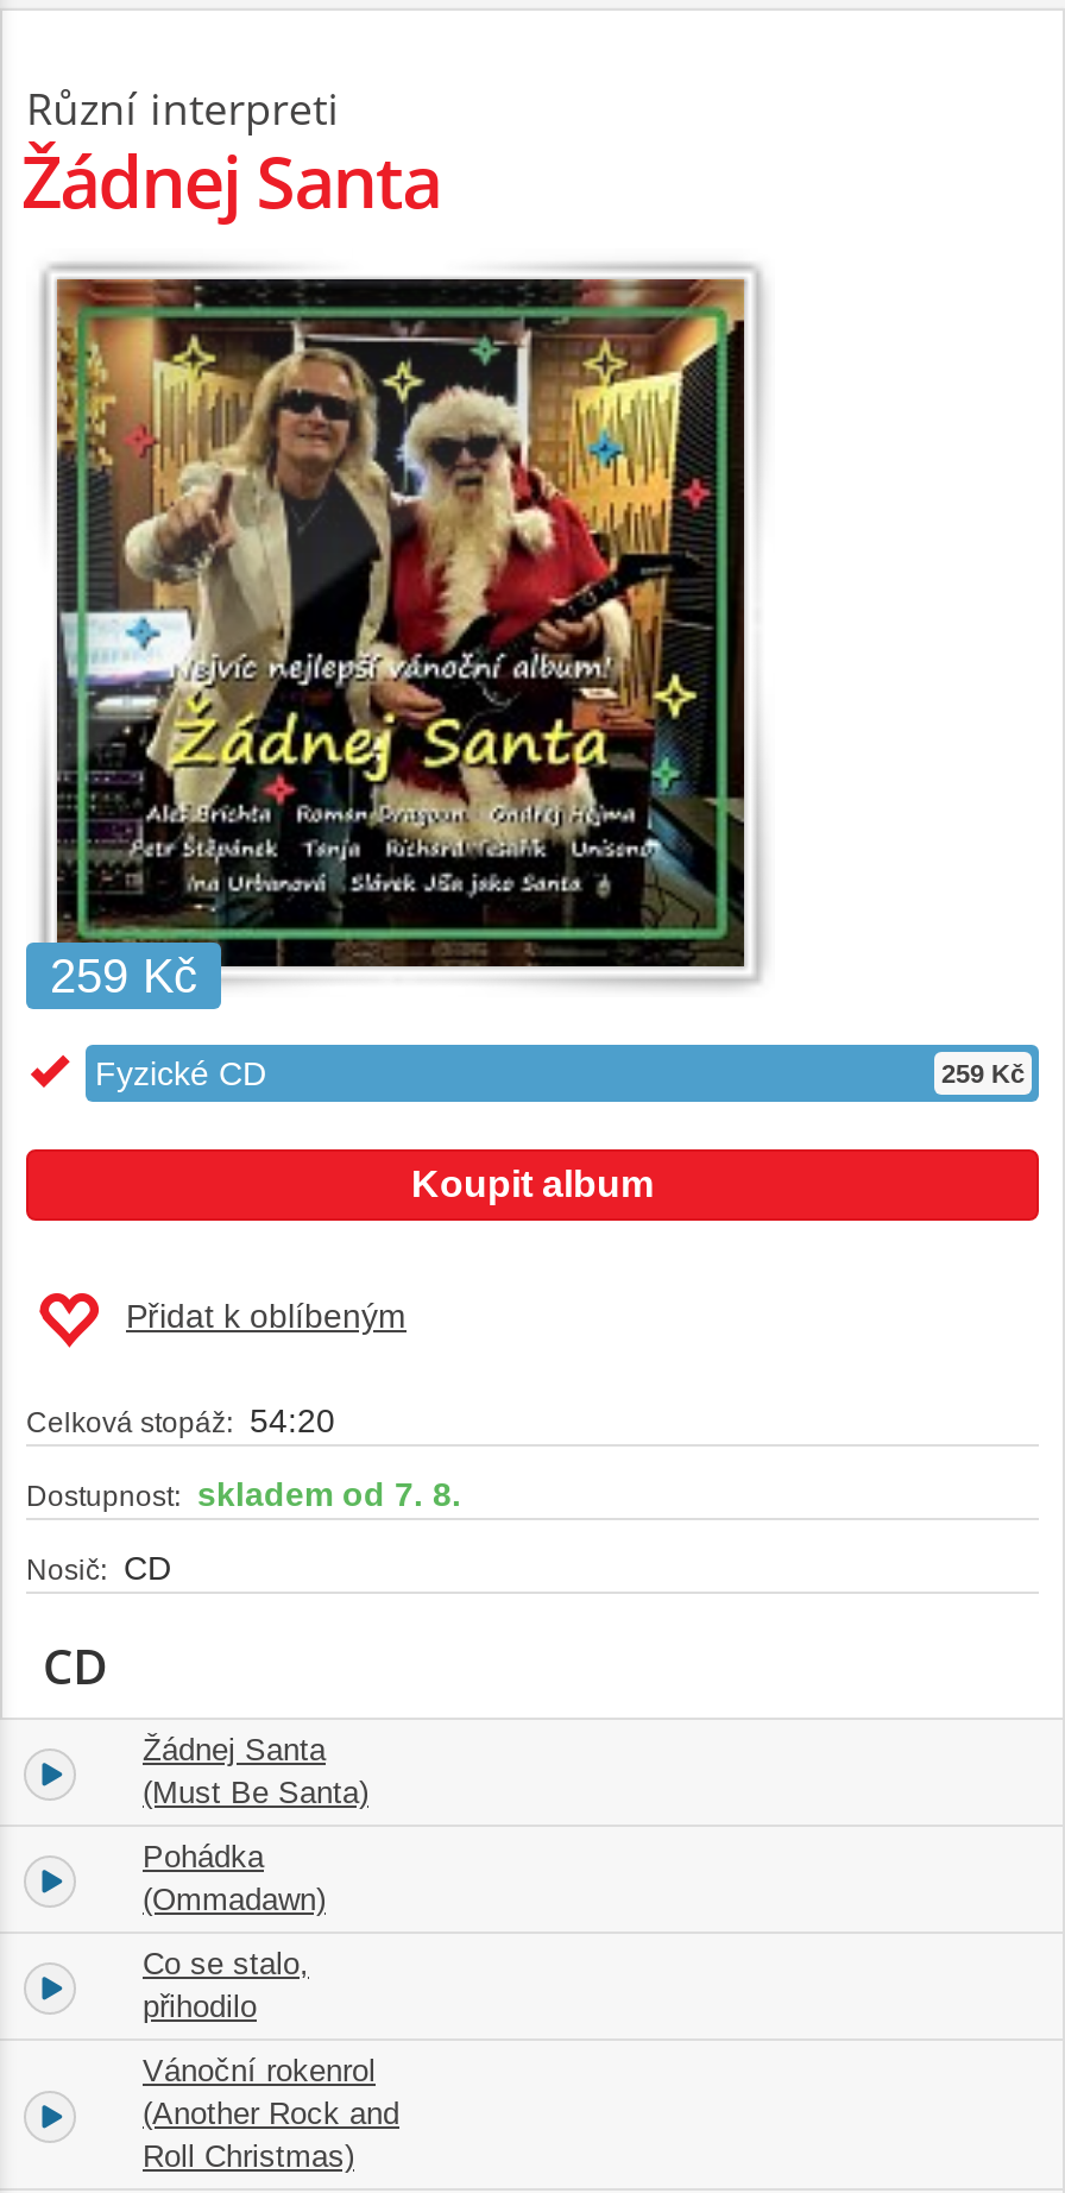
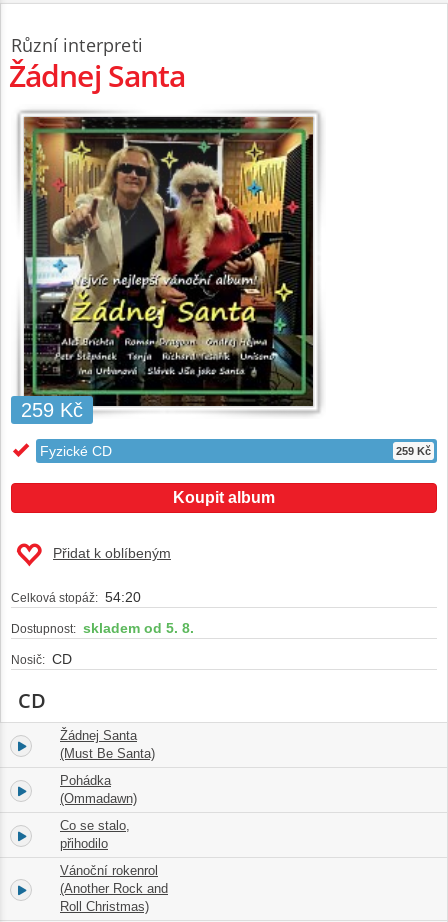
- Dostupnost: skladem od 7. 8.
+ Dostupnost: skladem od 5. 8.
